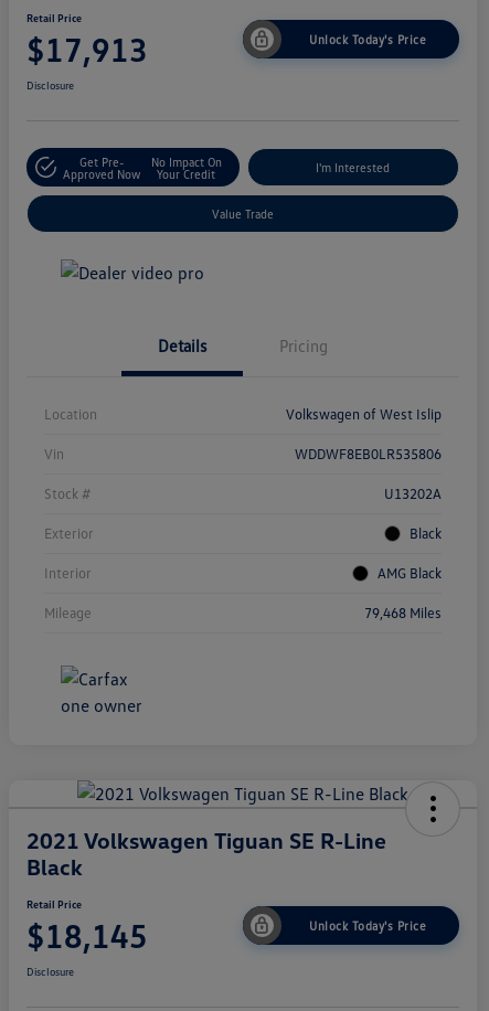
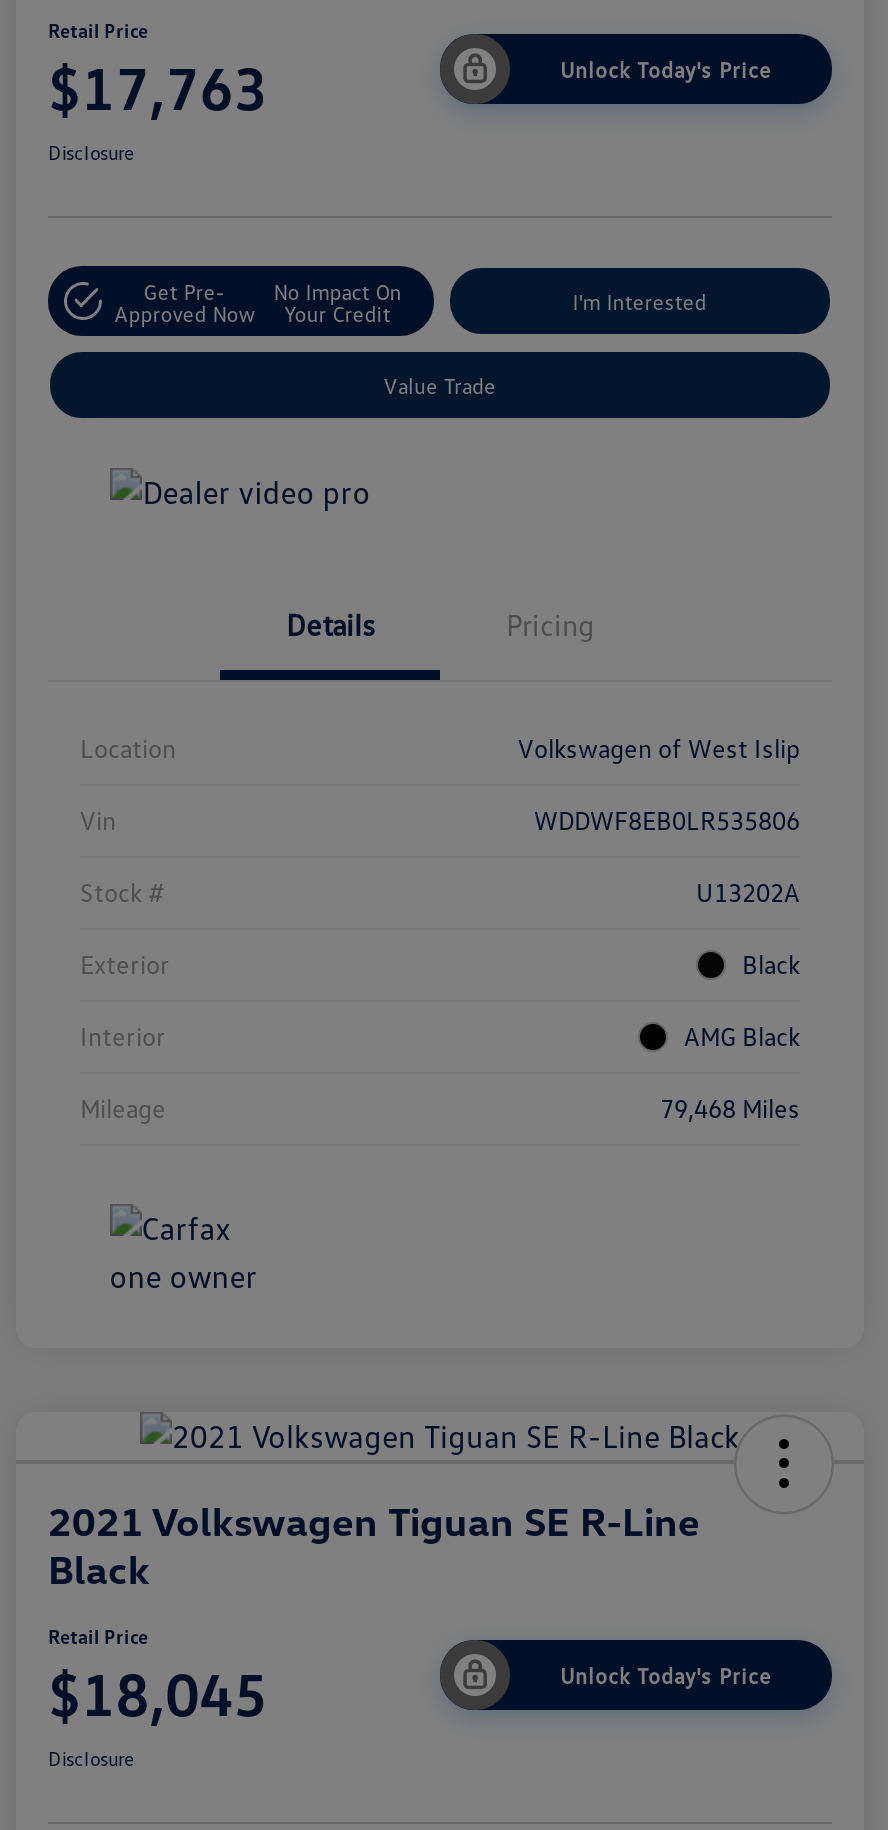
- $17,913
+ $17,763

- $18,145
+ $18,045
